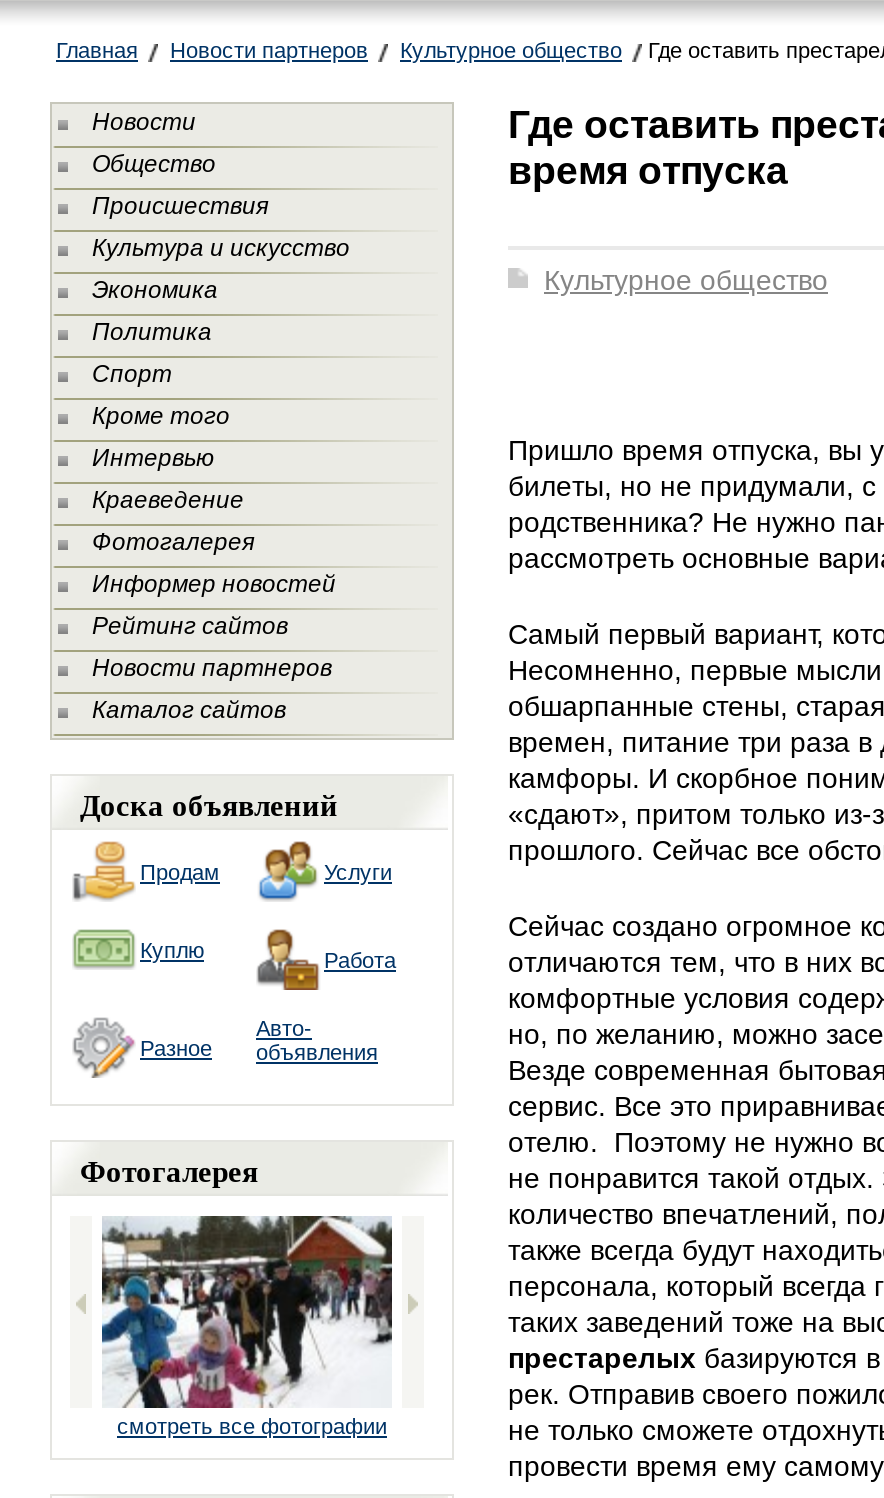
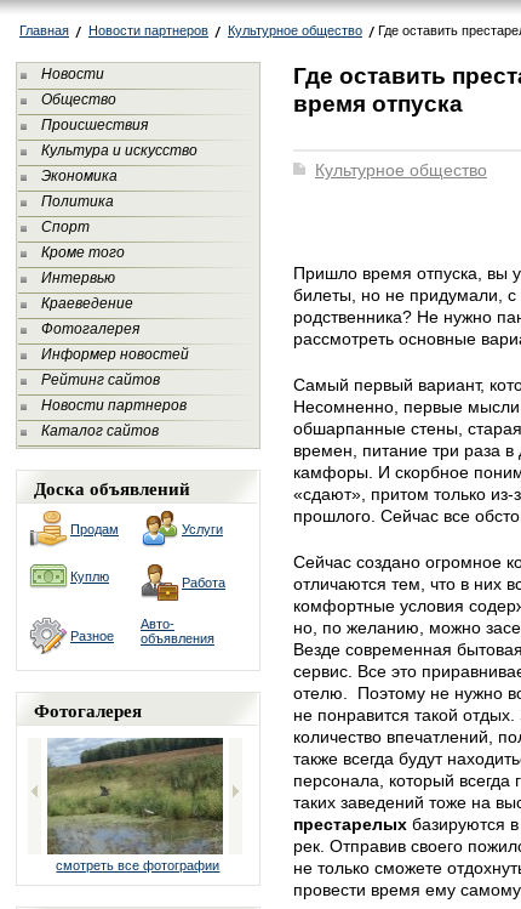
- [image]
+ [image]
